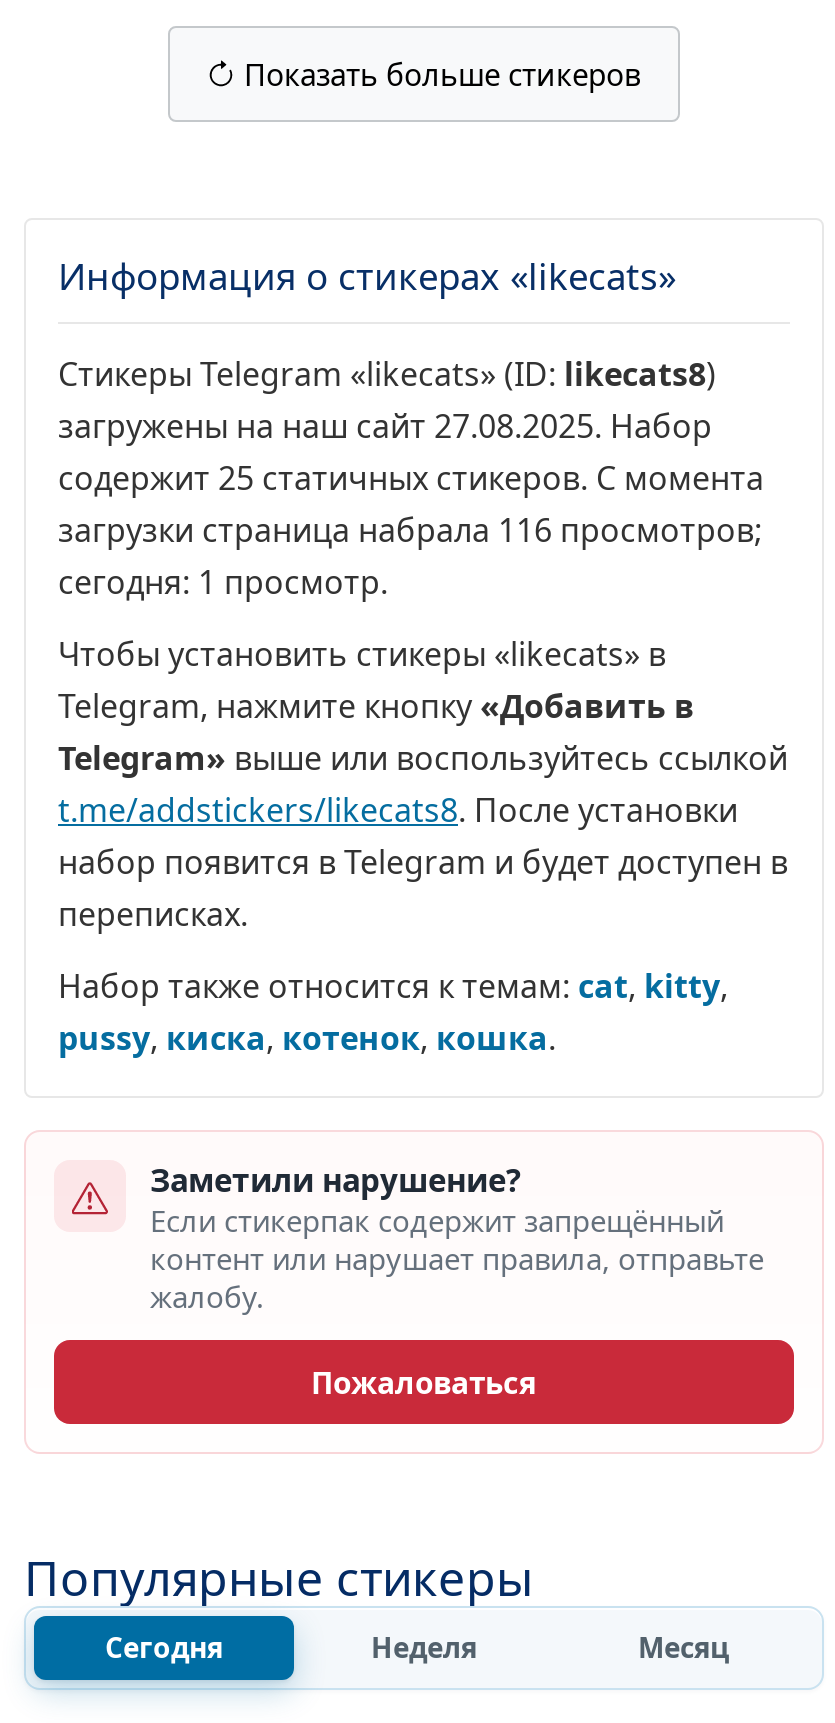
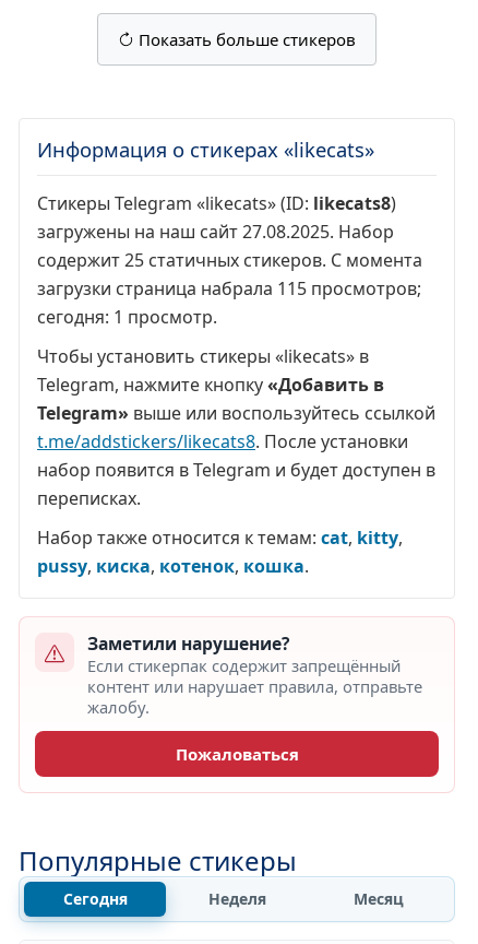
- загрузки страница набрала 116 просмотров;
+ загрузки страница набрала 115 просмотров;
